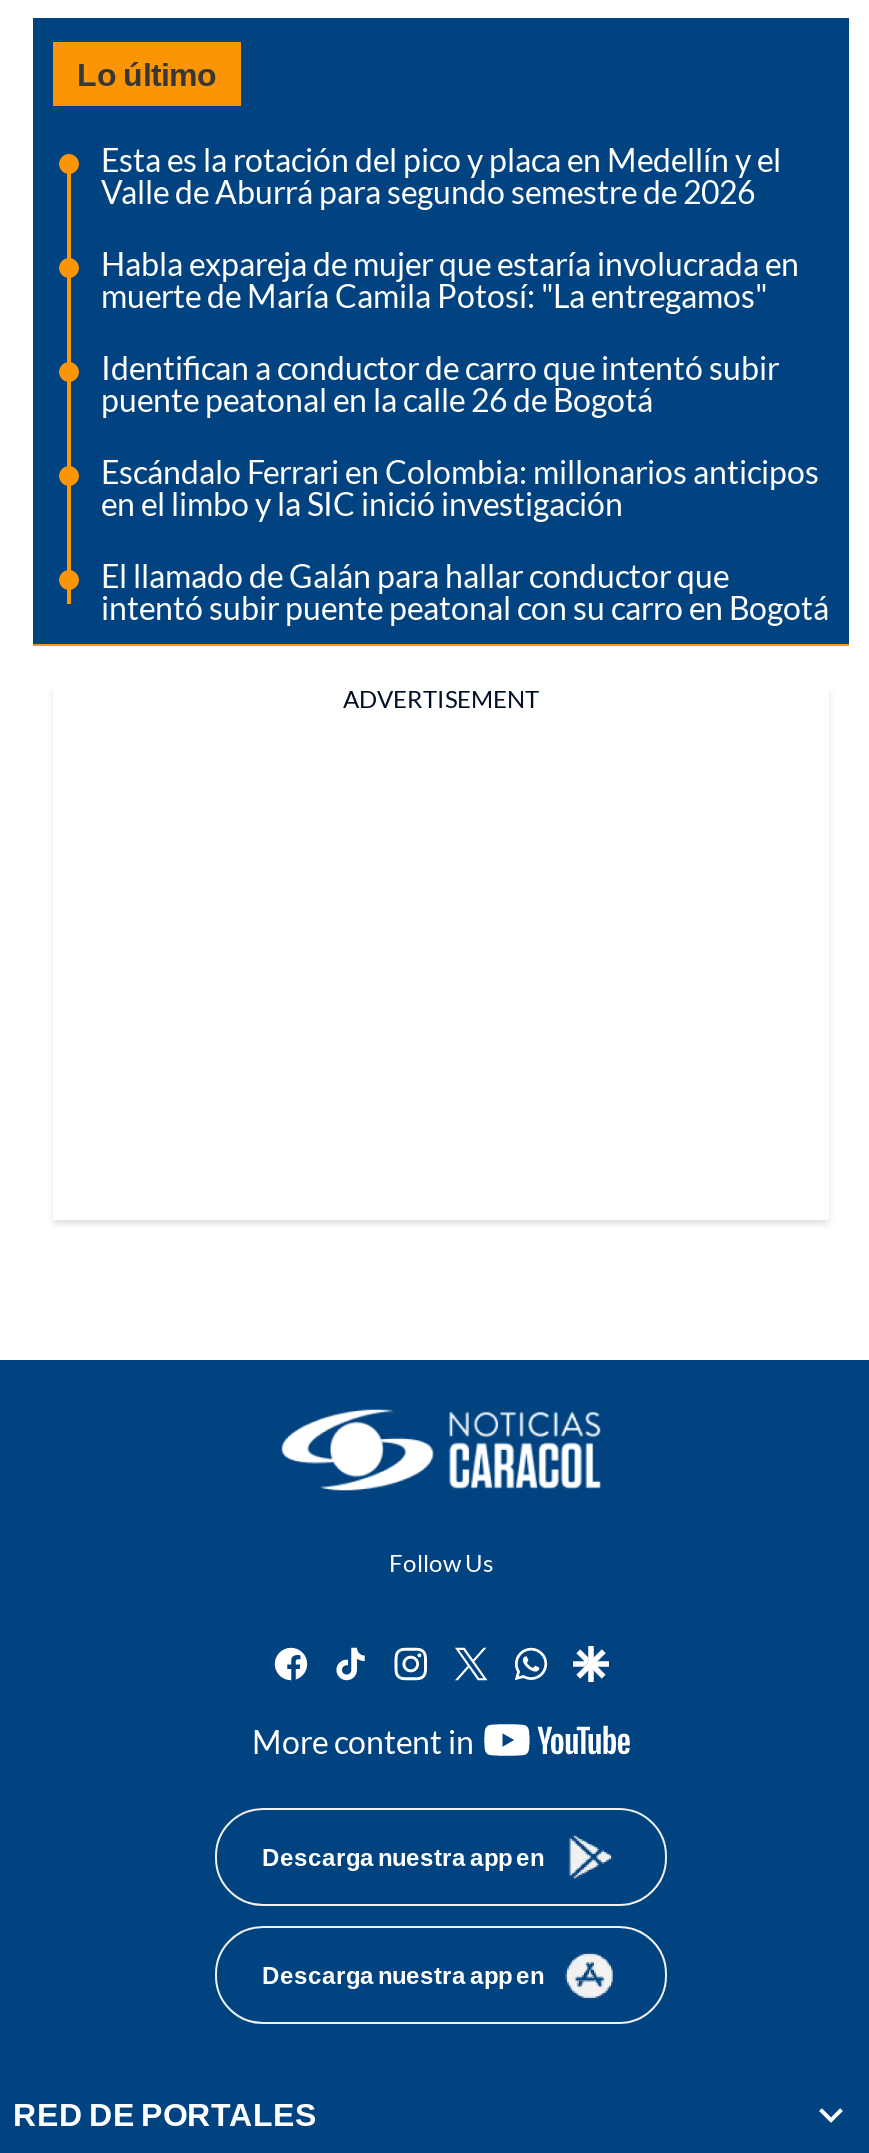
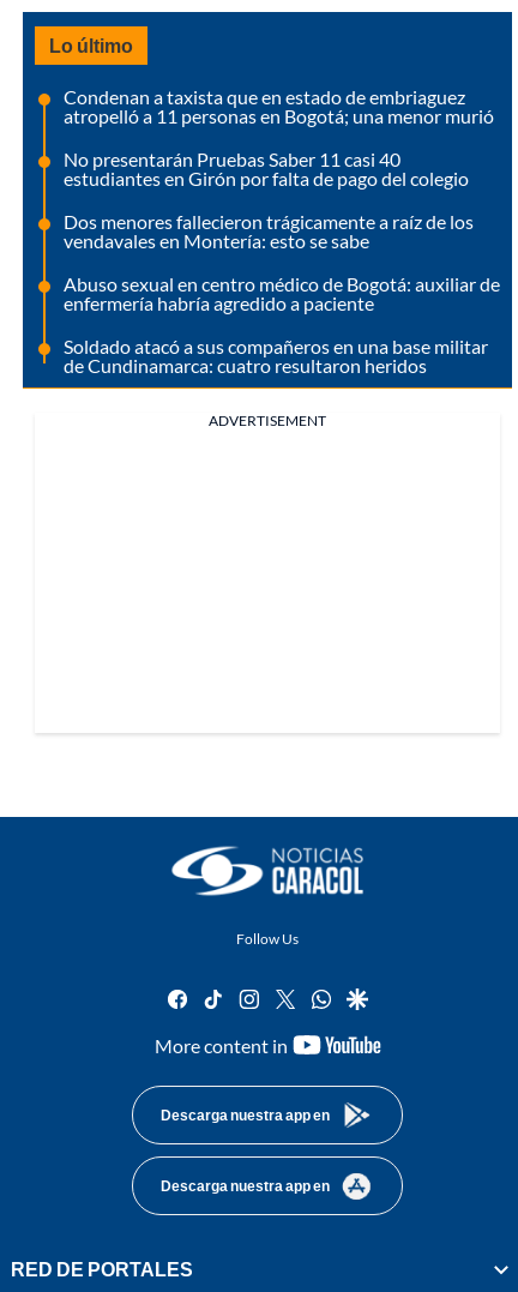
- Esta es la rotación del pico y placa en Medellín y el
- Valle de Aburrá para segundo semestre de 2026
+ Condenan a taxista que en estado de embriaguez
+ atropelló a 11 personas en Bogotá; una menor murió

- Habla expareja de mujer que estaría involucrada en
- muerte de María Camila Potosí: "La entregamos"
+ No presentarán Pruebas Saber 11 casi 40
+ estudiantes en Girón por falta de pago del colegio

- Identifican a conductor de carro que intentó subir
- puente peatonal en la calle 26 de Bogotá
+ Dos menores fallecieron trágicamente a raíz de los
+ vendavales en Montería: esto se sabe

- Escándalo Ferrari en Colombia: millonarios anticipos
- en el limbo y la SIC inició investigación
+ Abuso sexual en centro médico de Bogotá: auxiliar de
+ enfermería habría agredido a paciente

- El llamado de Galán para hallar conductor que
- intentó subir puente peatonal con su carro en Bogotá
+ Soldado atacó a sus compañeros en una base militar
+ de Cundinamarca: cuatro resultaron heridos
